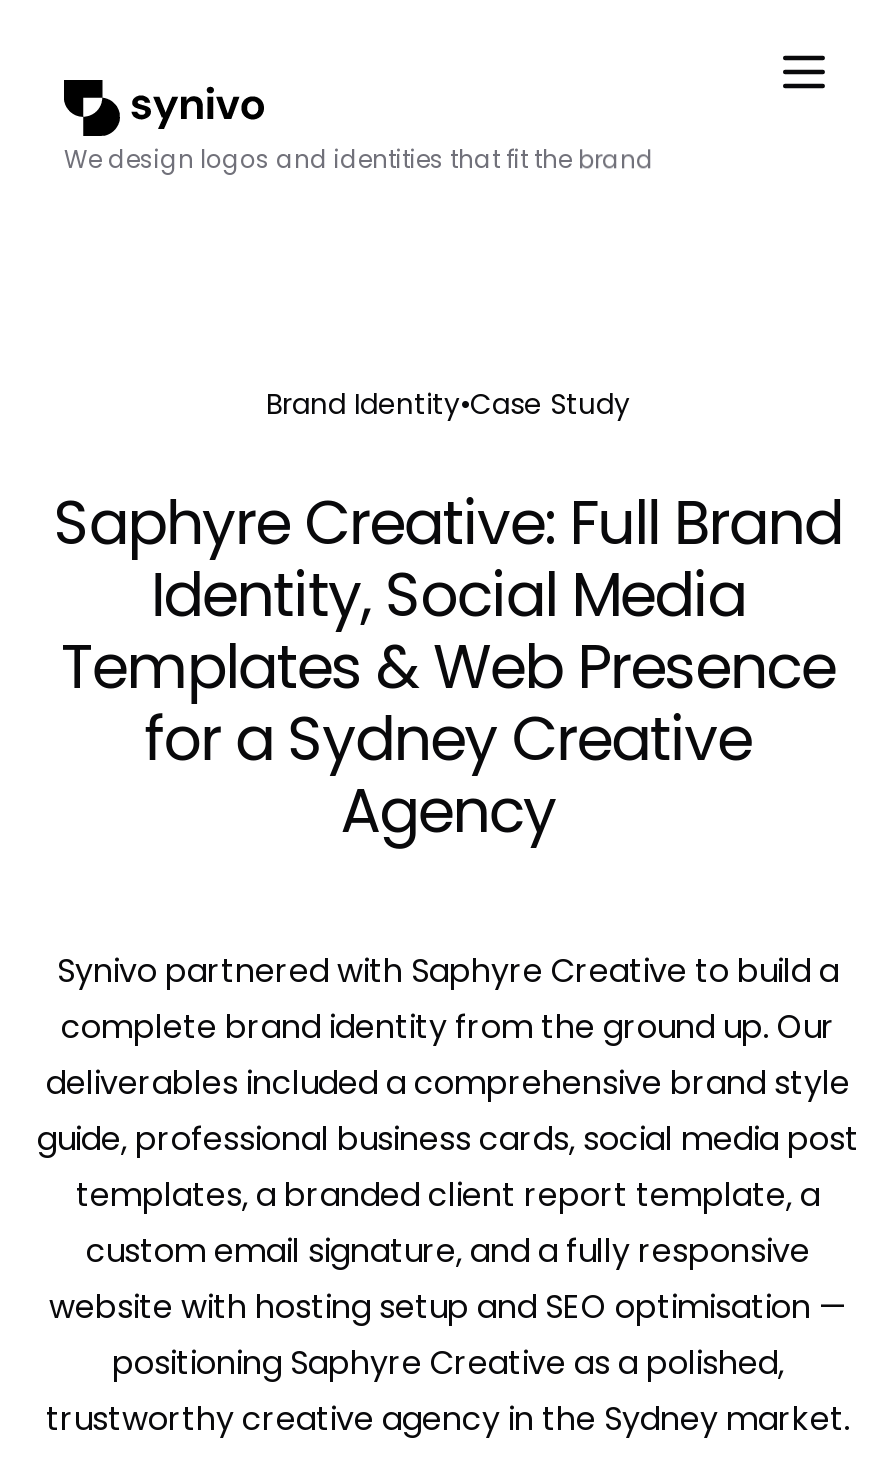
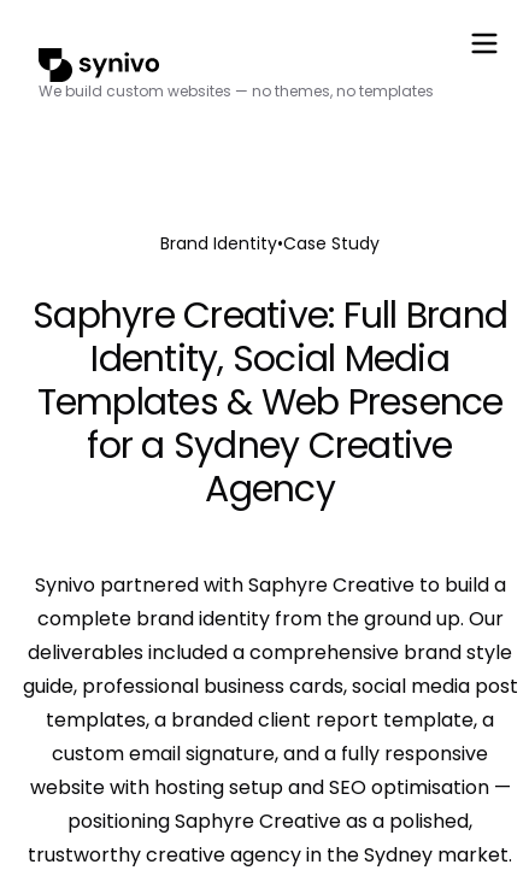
- We design logos and identities that fit the brand
+ We build custom websites — no themes, no templates
